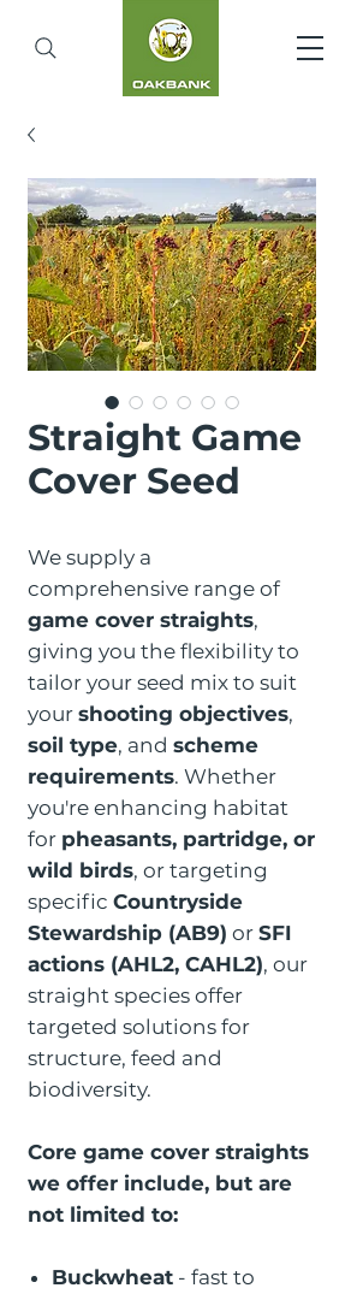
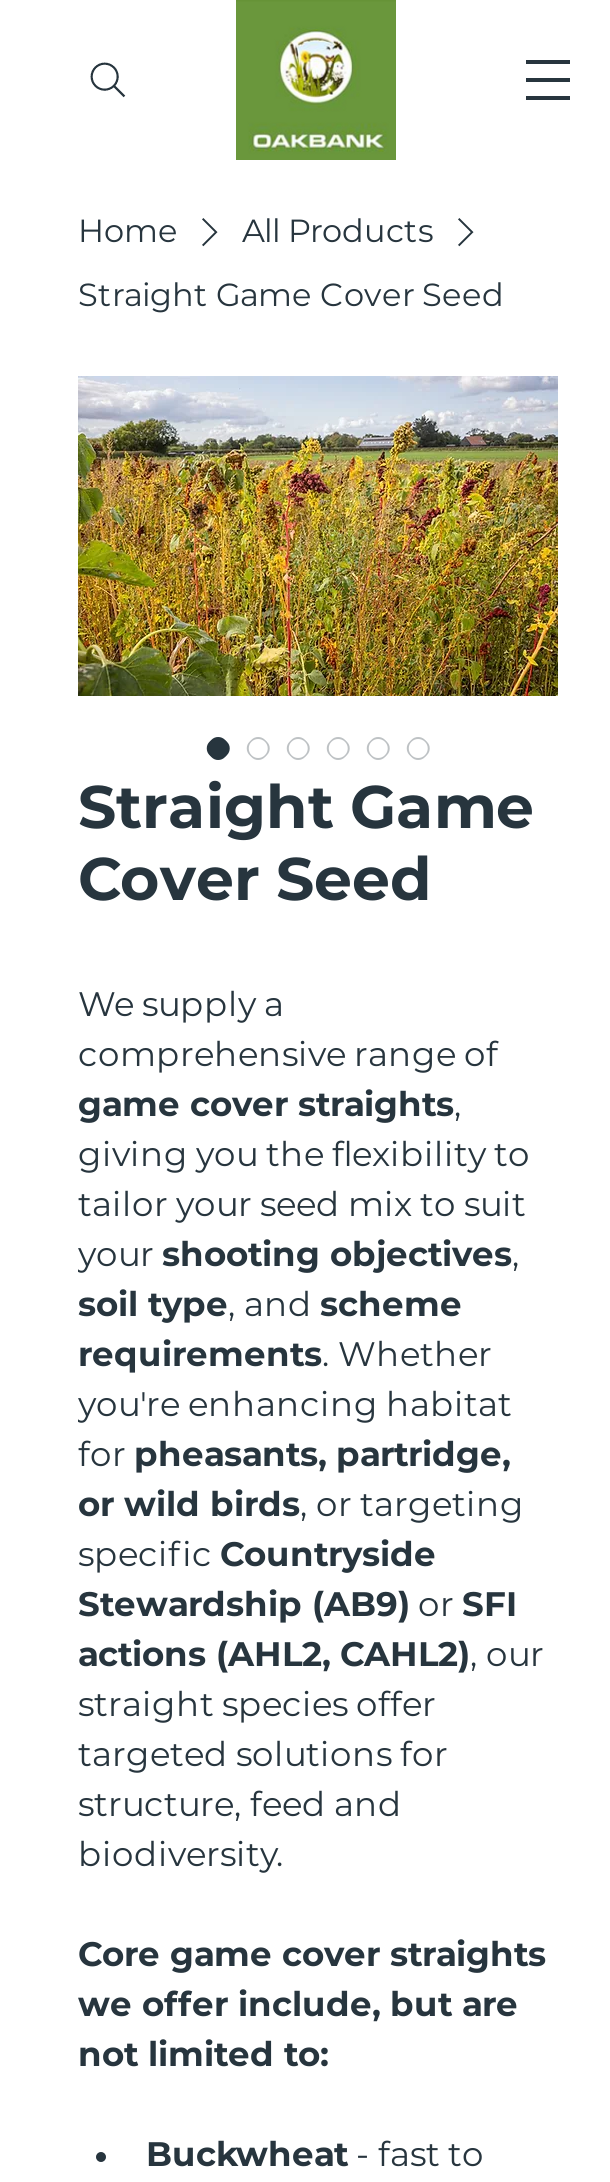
+ Home
+ All Products
+ Straight Game Cover Seed

moved down: [image] | Straight Game | Cover Seed | ... | soil type, and scheme | requirements. Whether
